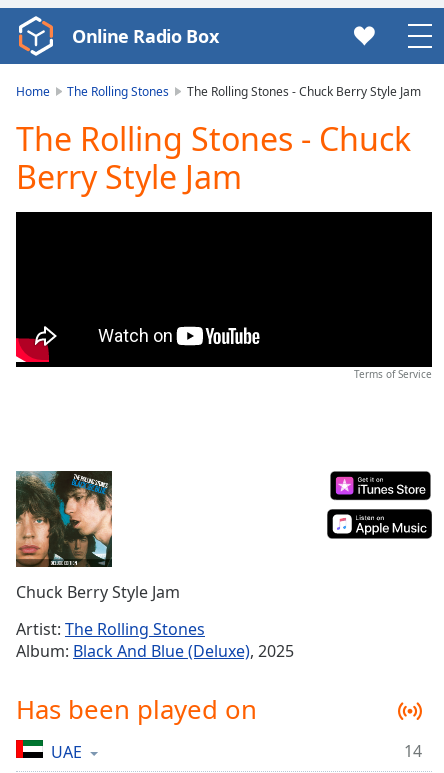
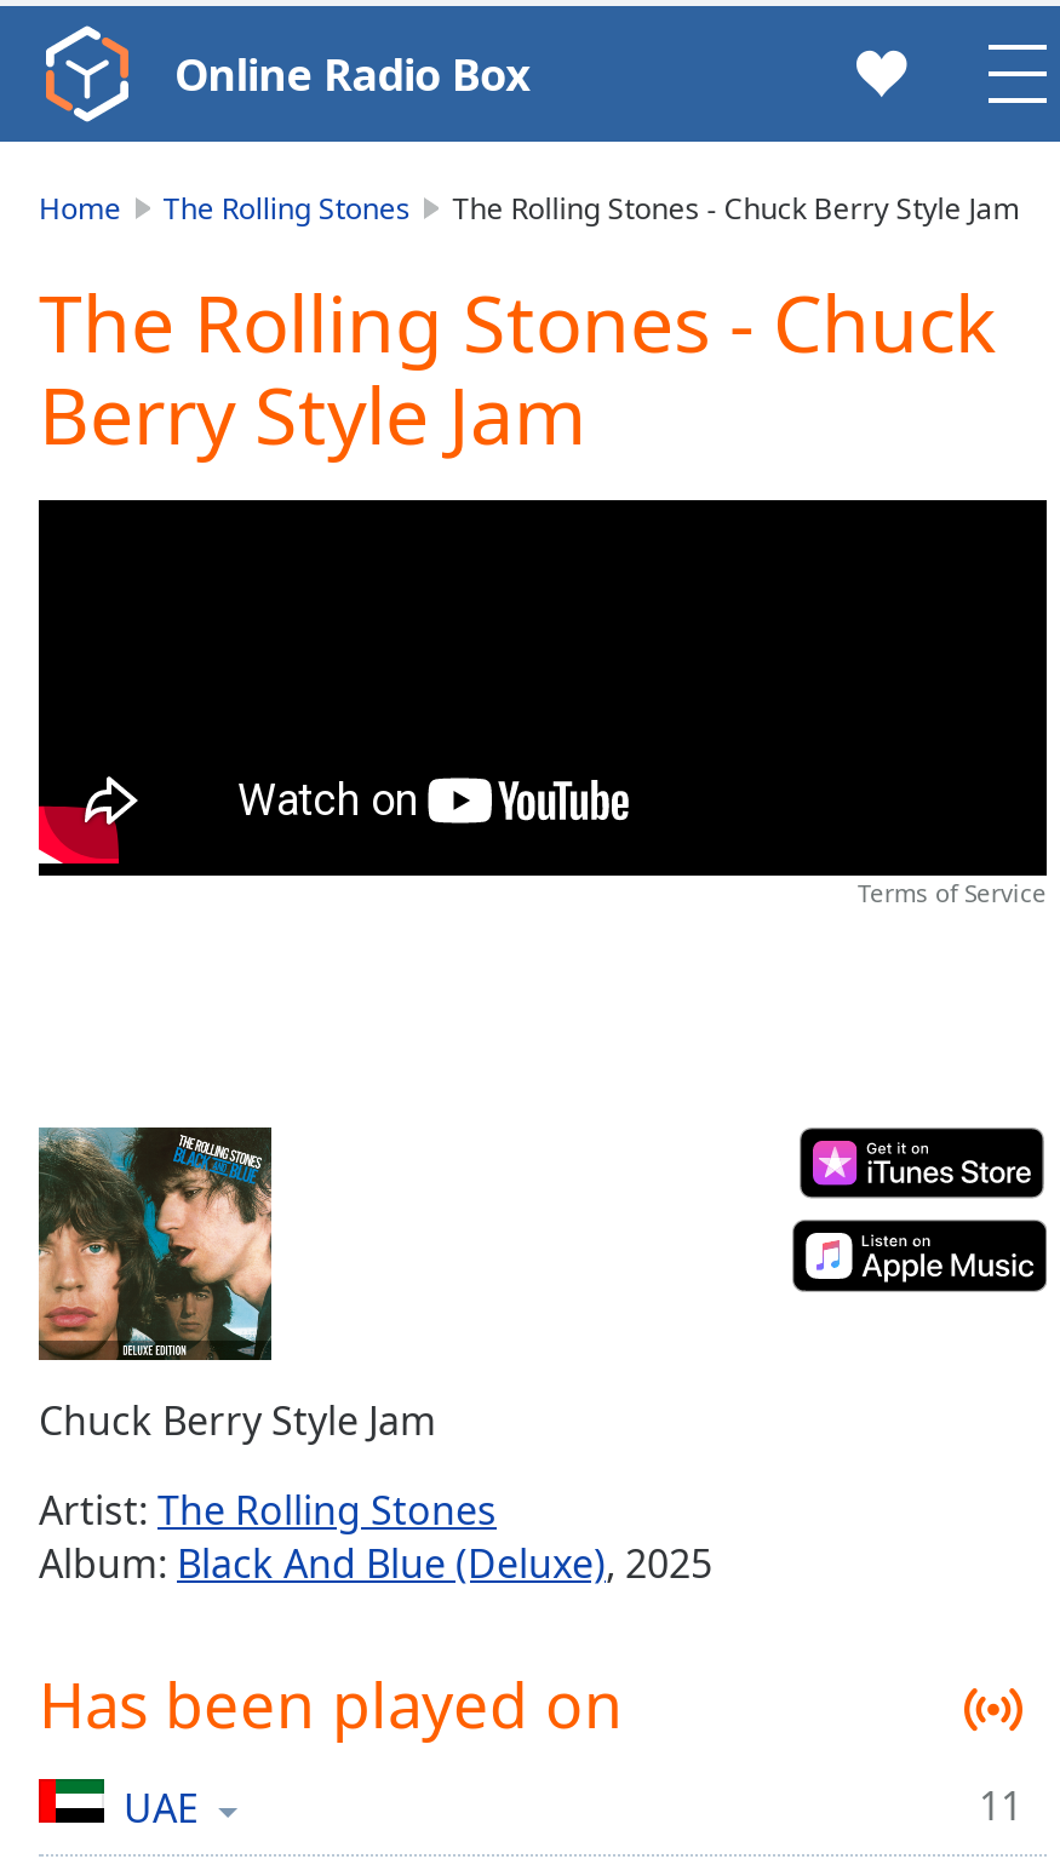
- 14
+ 11
